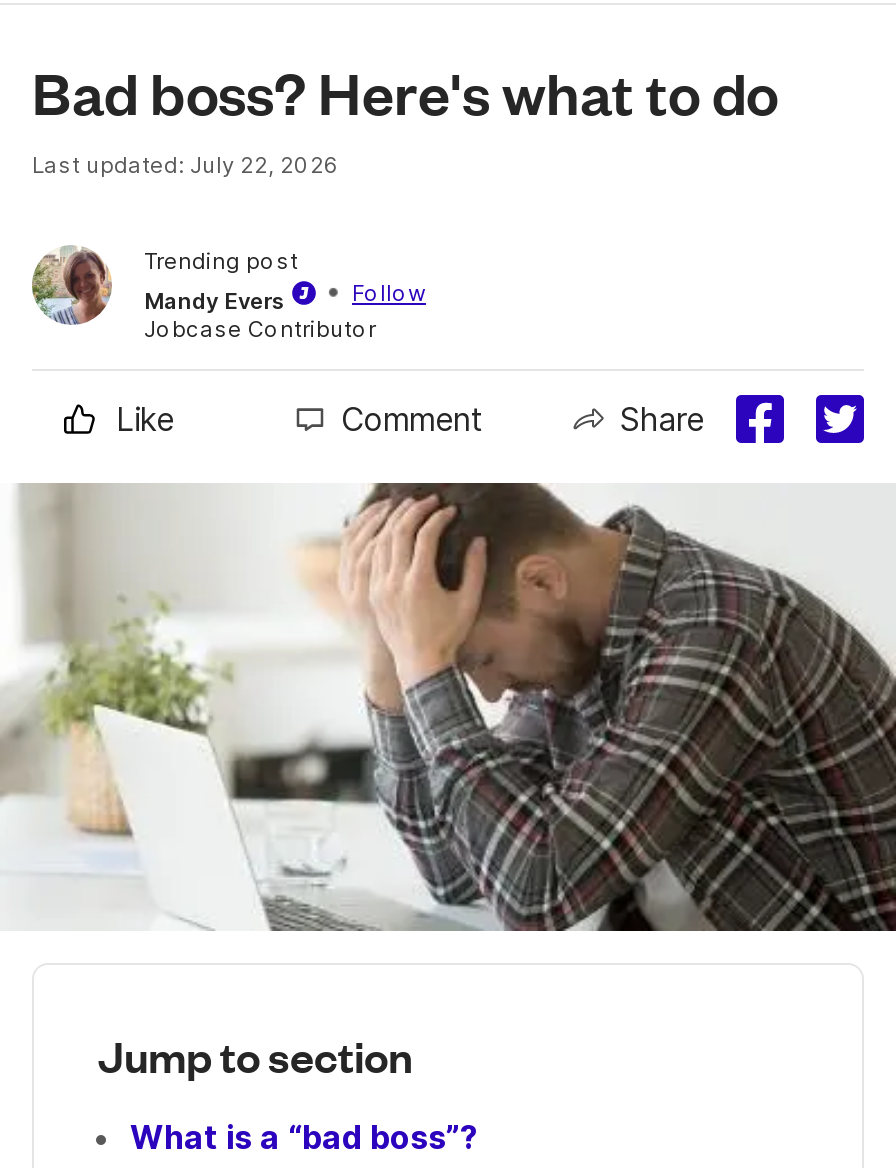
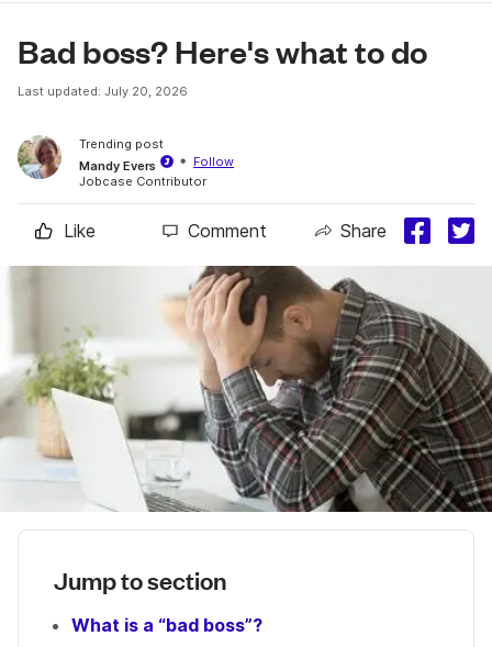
- Last updated: July 22, 2026
+ Last updated: July 20, 2026
